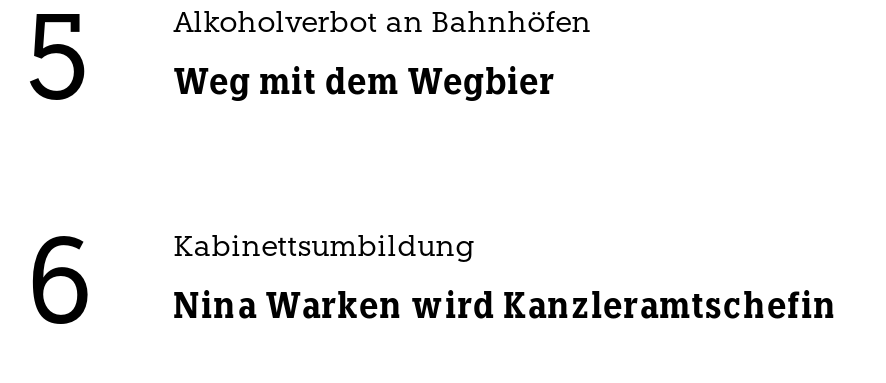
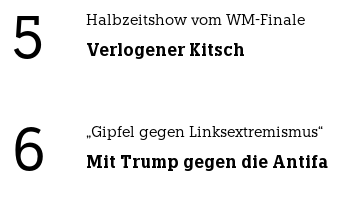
- Alkoholverbot an Bahnhöfen
+ Halbzeitshow vom WM-Finale

- Weg mit dem Wegbier
+ Verlogener Kitsch

- Kabinettsumbildung
+ „Gipfel gegen Linksextremismus“

- Nina Warken wird Kanzleramtschefin
+ Mit Trump gegen die Antifa
